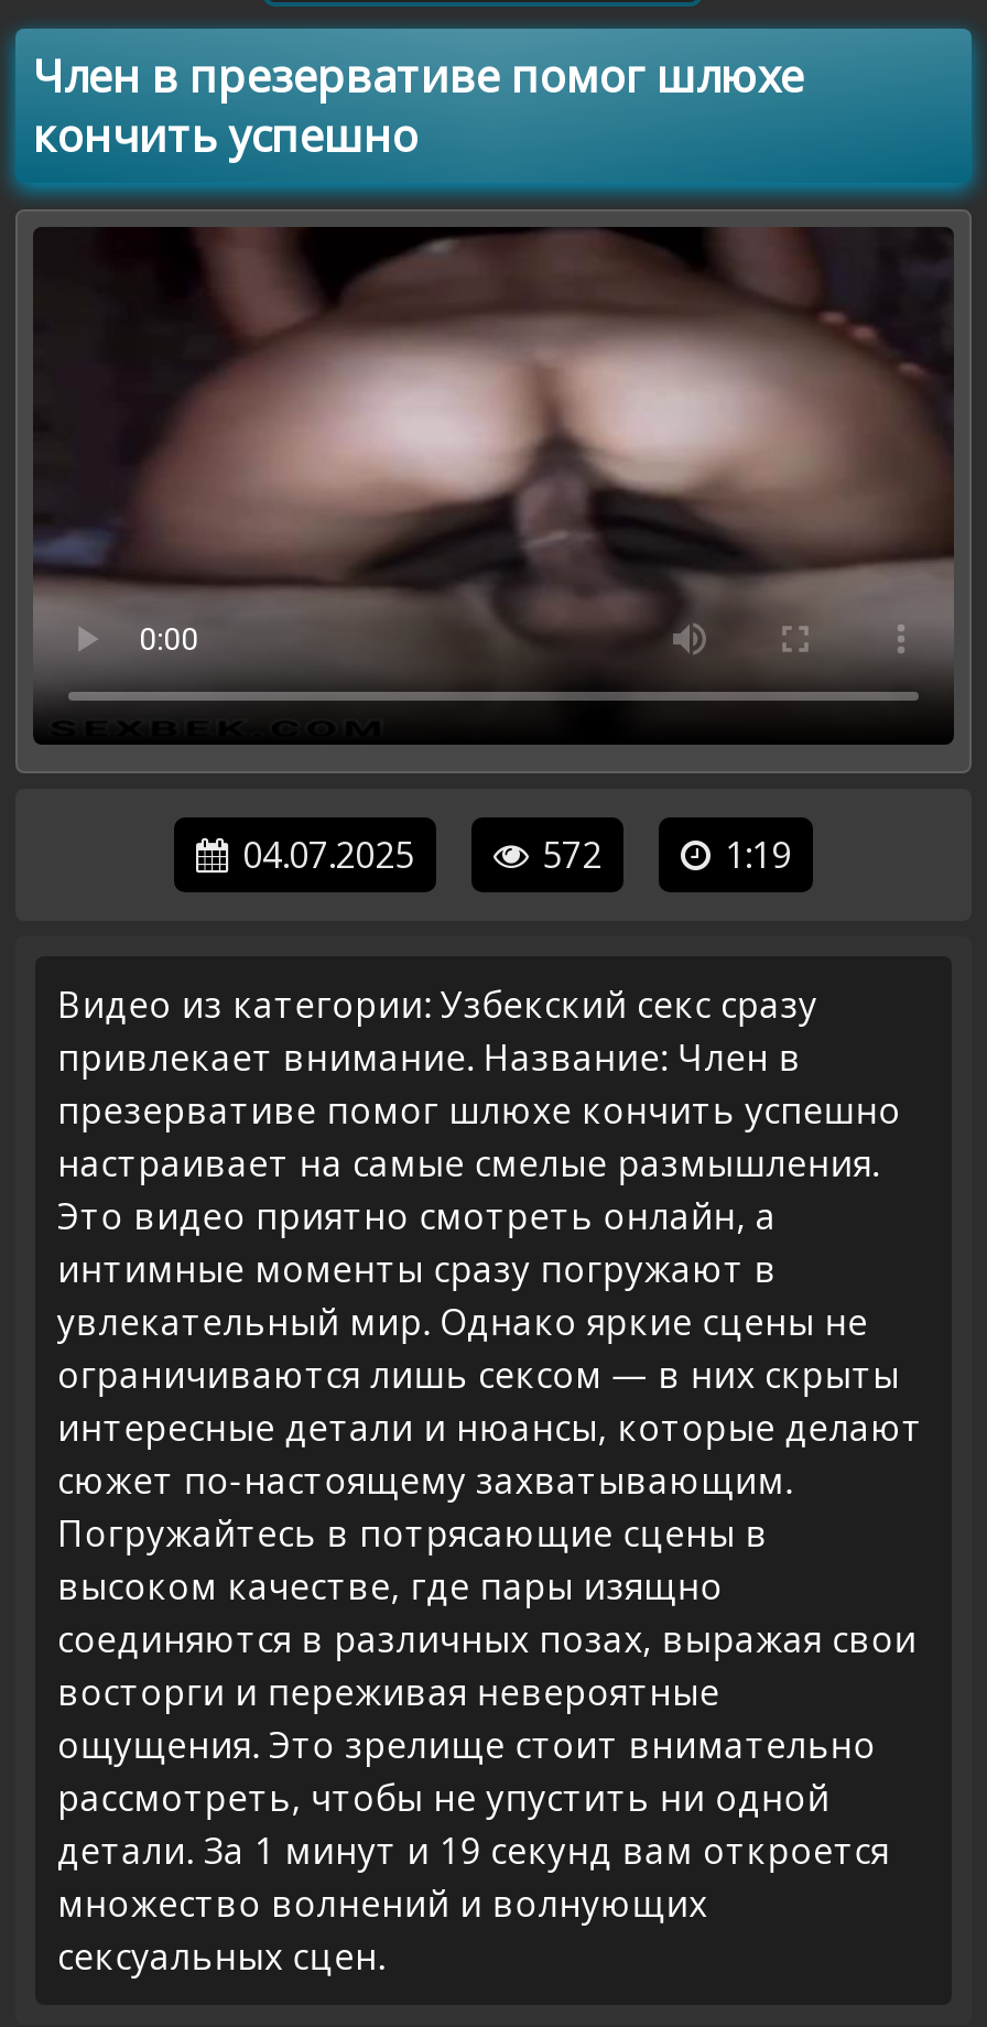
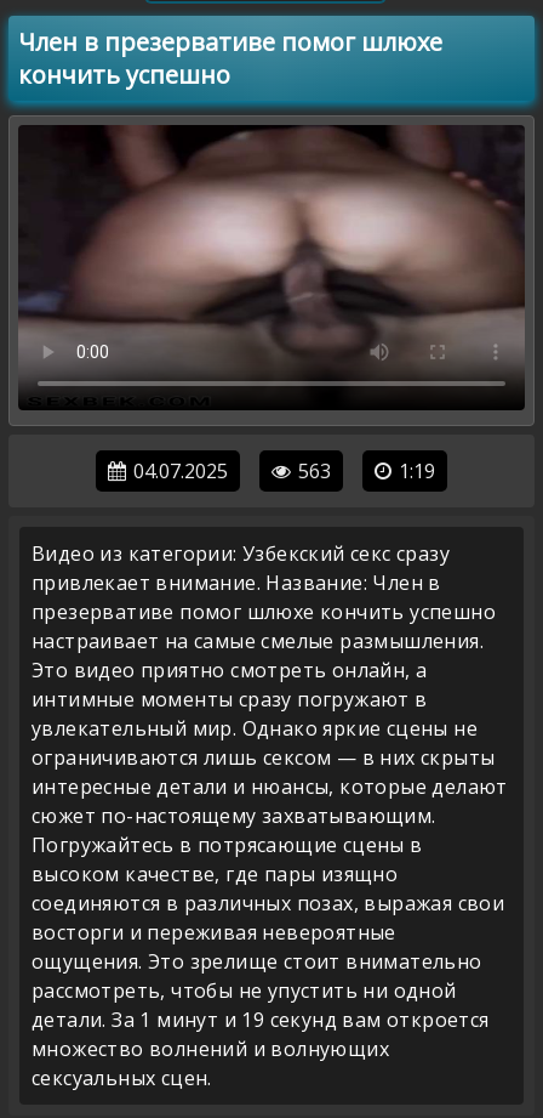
- 572
+ 563
